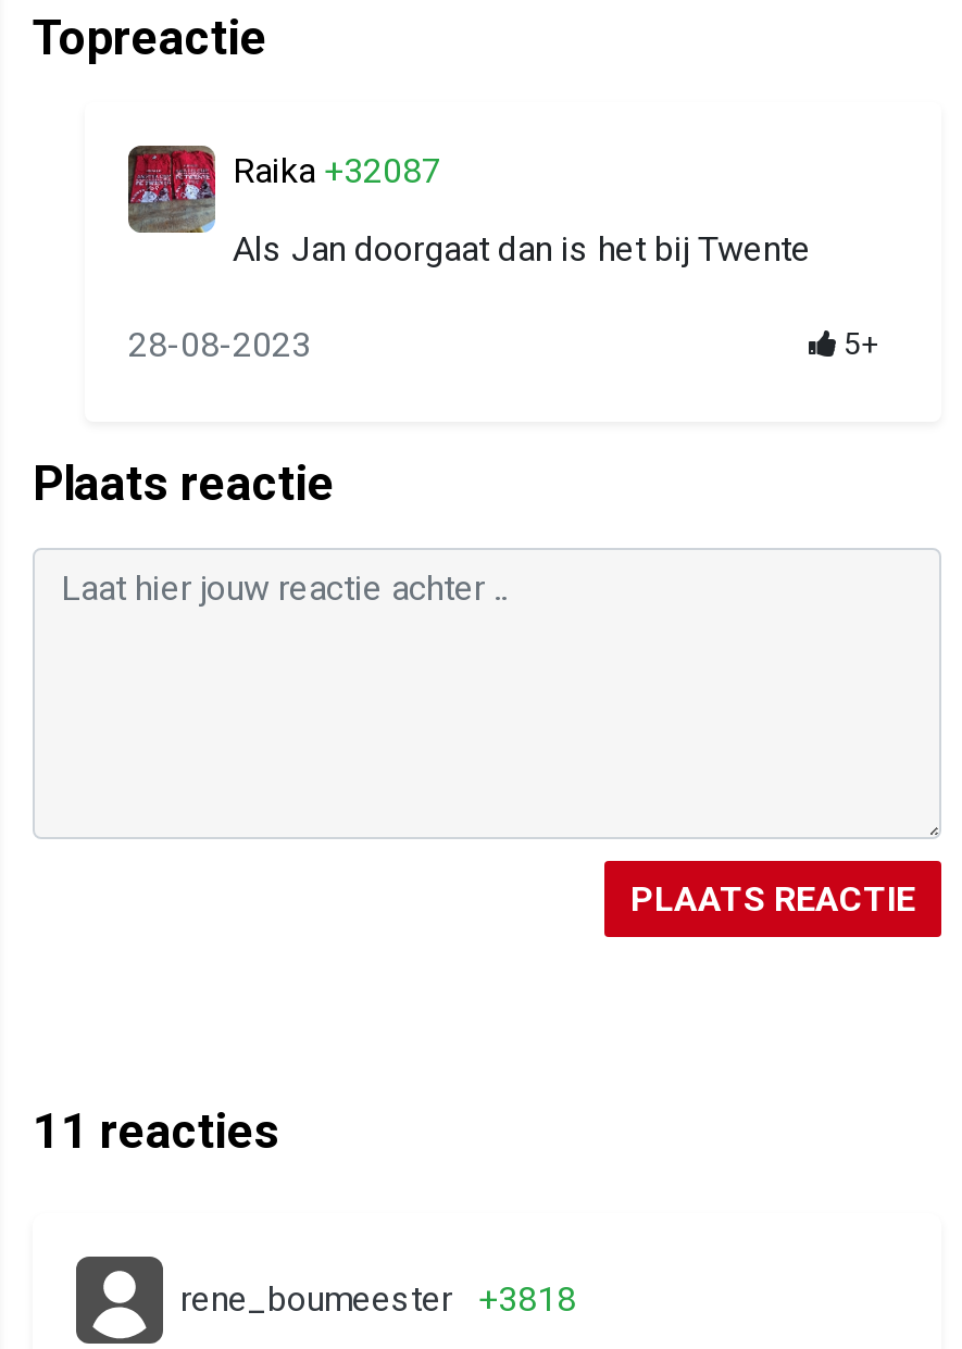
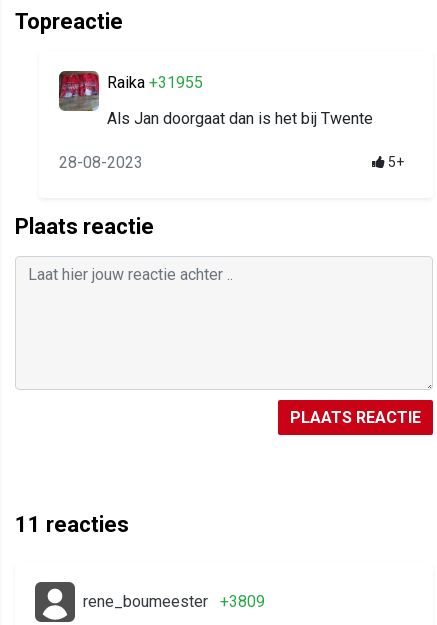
- Raika +32087
+ Raika +31955

- rene_boumeester +3818
+ rene_boumeester +3809
